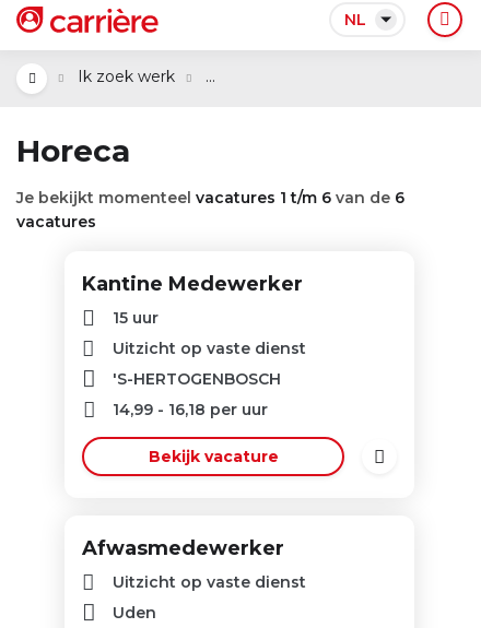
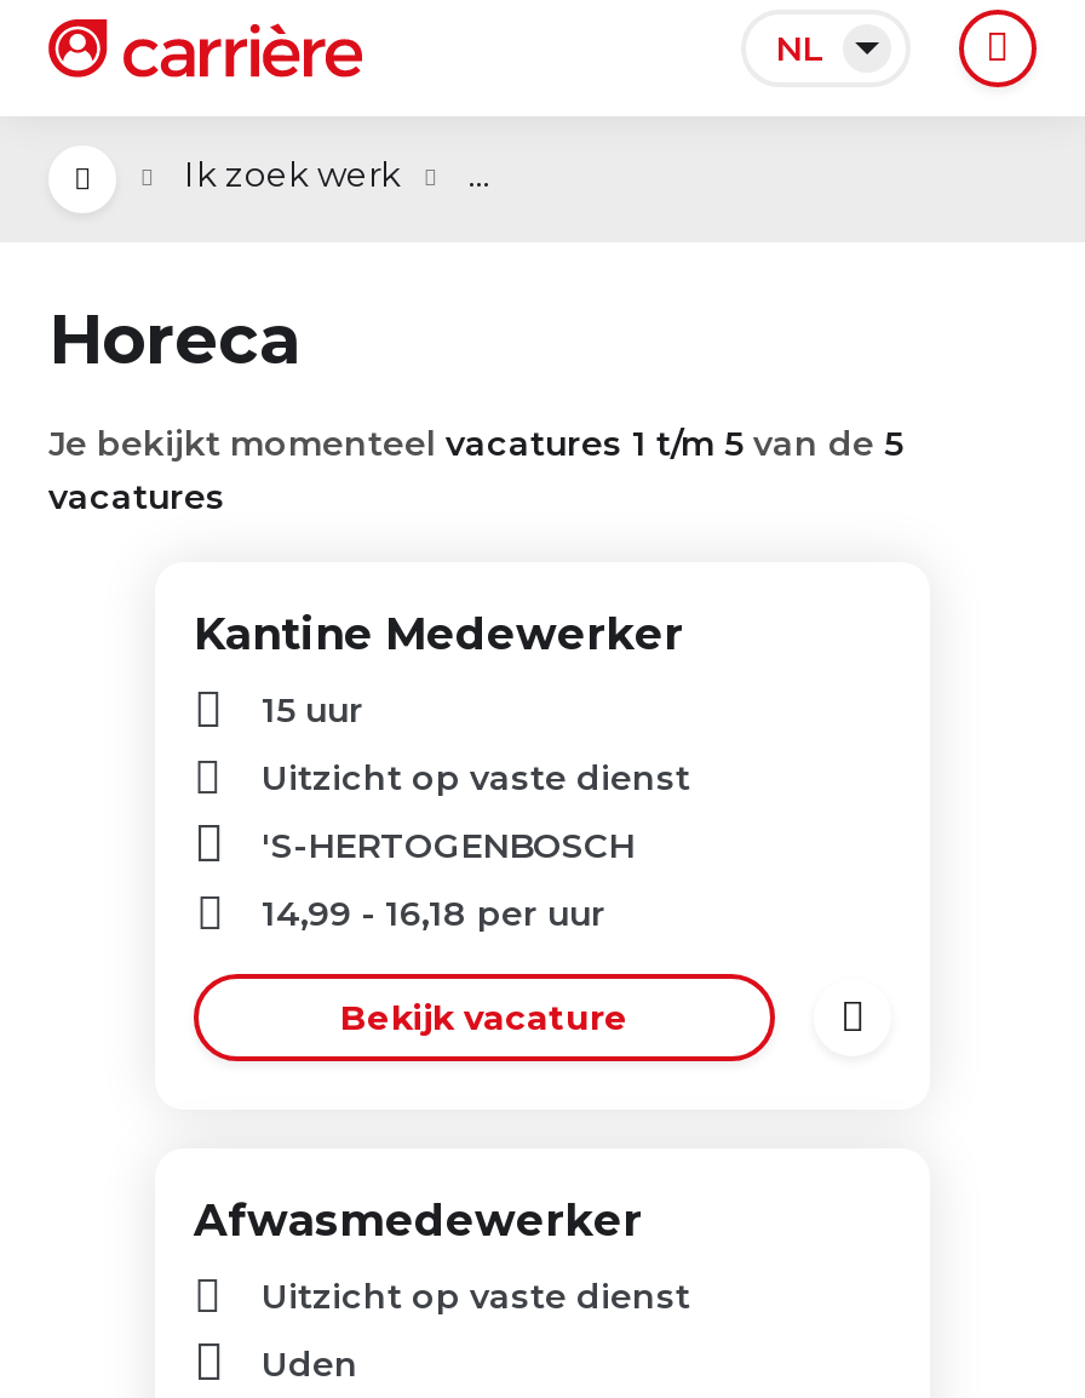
- Je bekijkt momenteel vacatures 1 t/m 6 van de 6
+ Je bekijkt momenteel vacatures 1 t/m 5 van de 5
